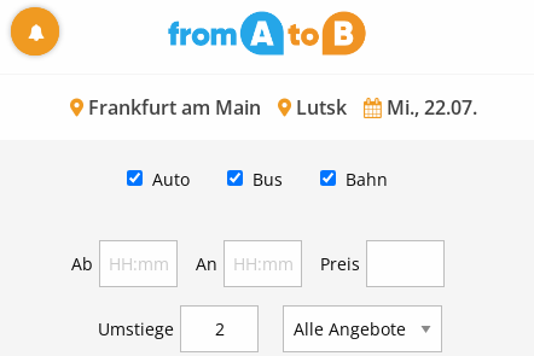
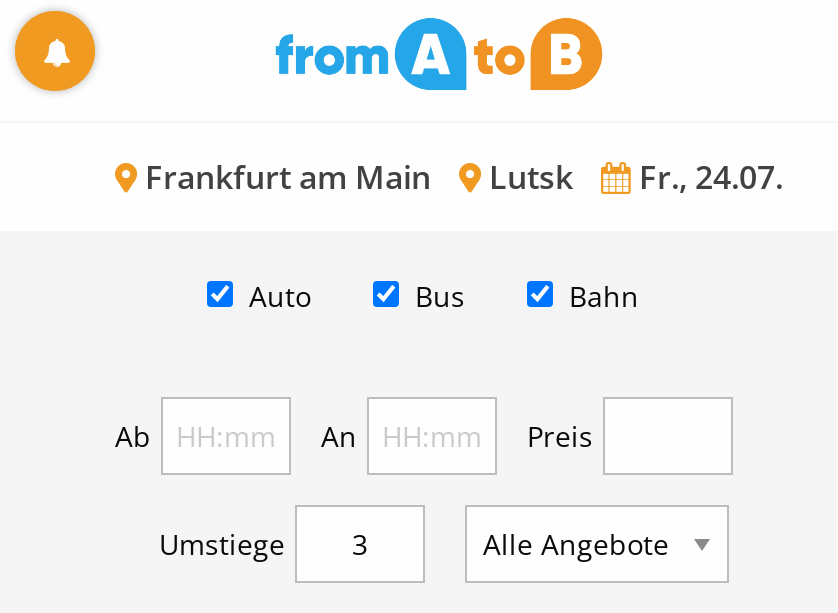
- Frankfurt am Main Lutsk Mi., 22.07.
+ Frankfurt am Main Lutsk Fr., 24.07.
